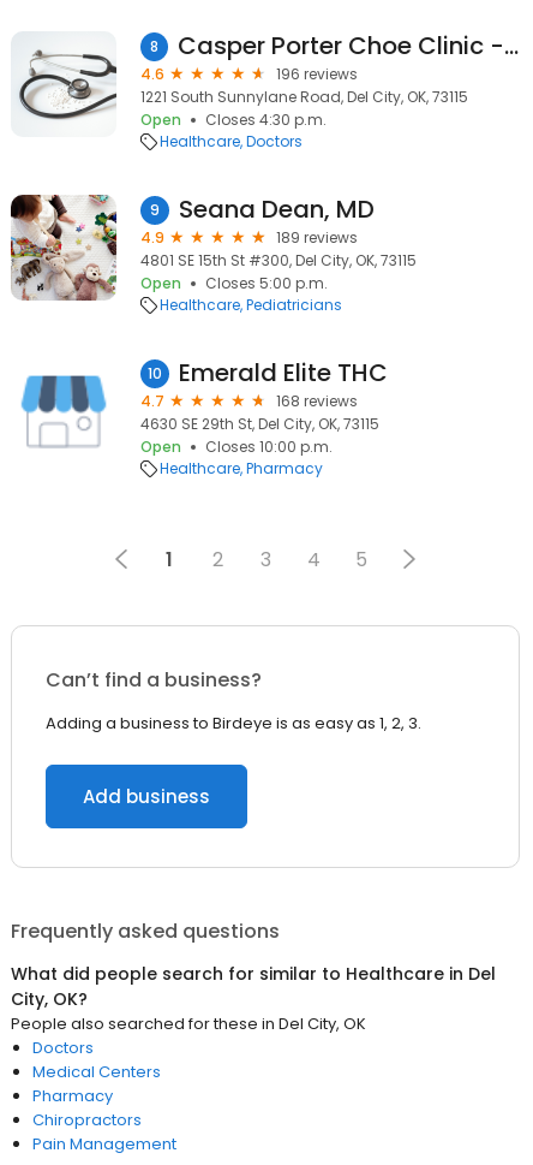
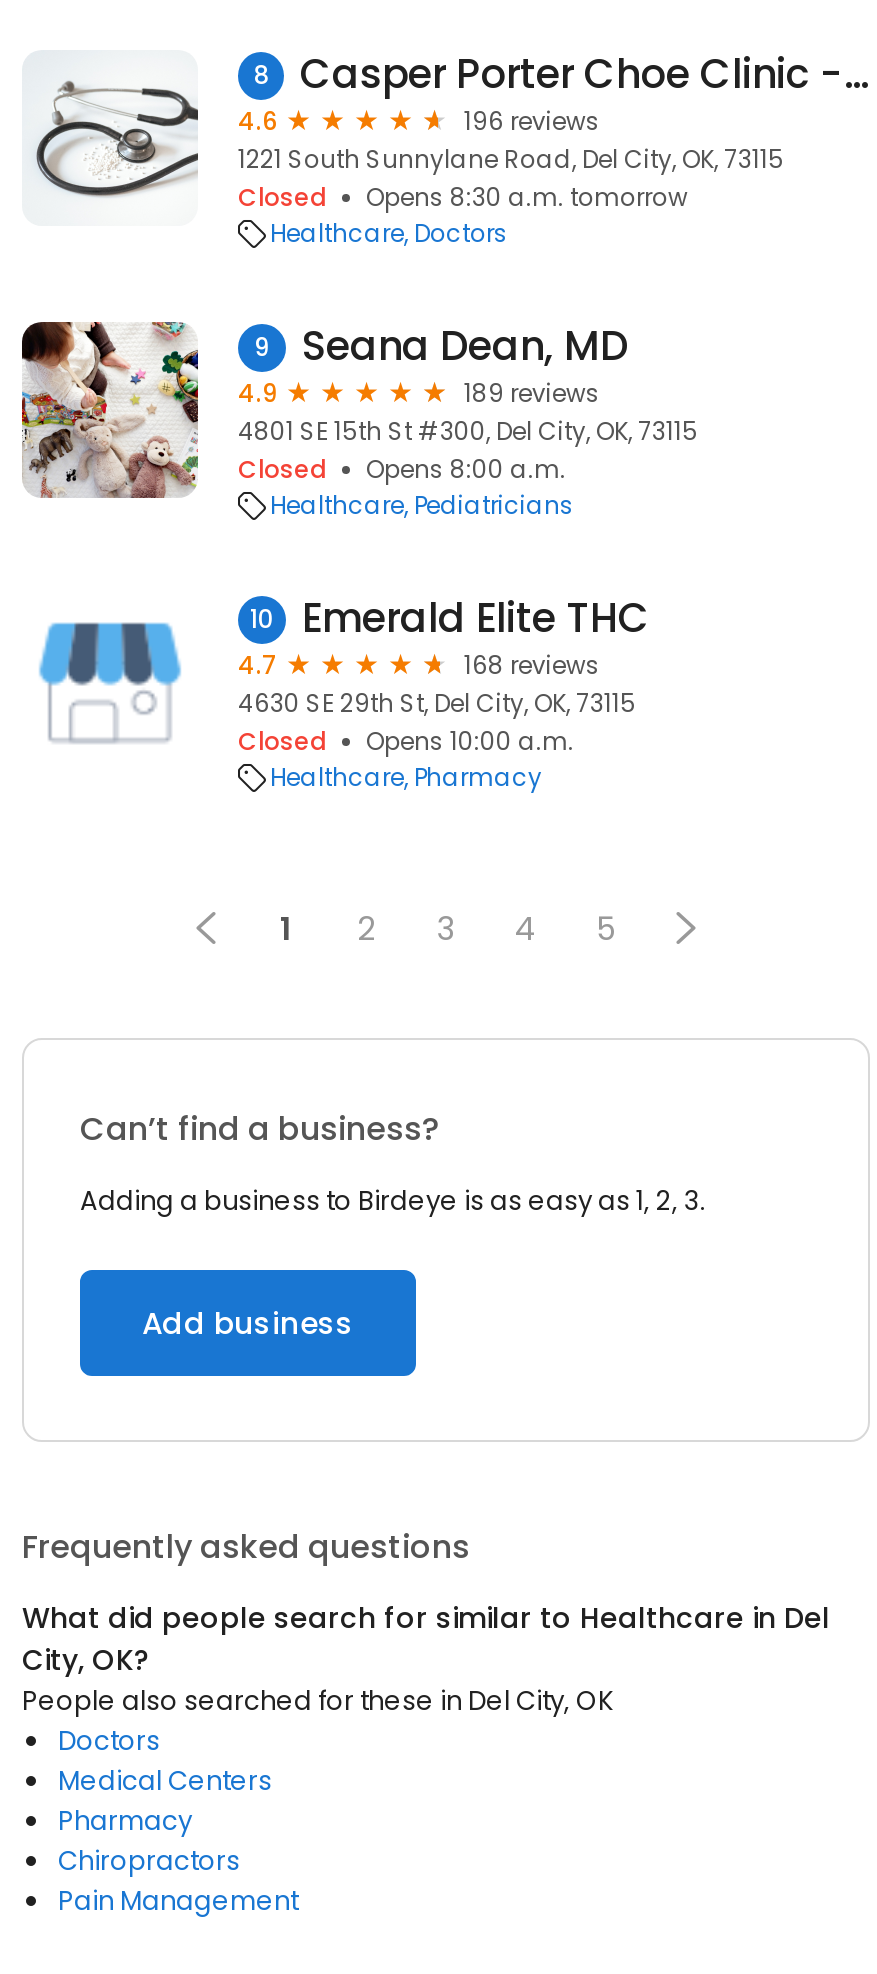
- Open
- Closes 4:30 p.m.
+ Closed
+ Opens 8:30 a.m. tomorrow

- Open
- Closes 5:00 p.m.
+ Closed
+ Opens 8:00 a.m.

- Open
- Closes 10:00 p.m.
+ Closed
+ Opens 10:00 a.m.
